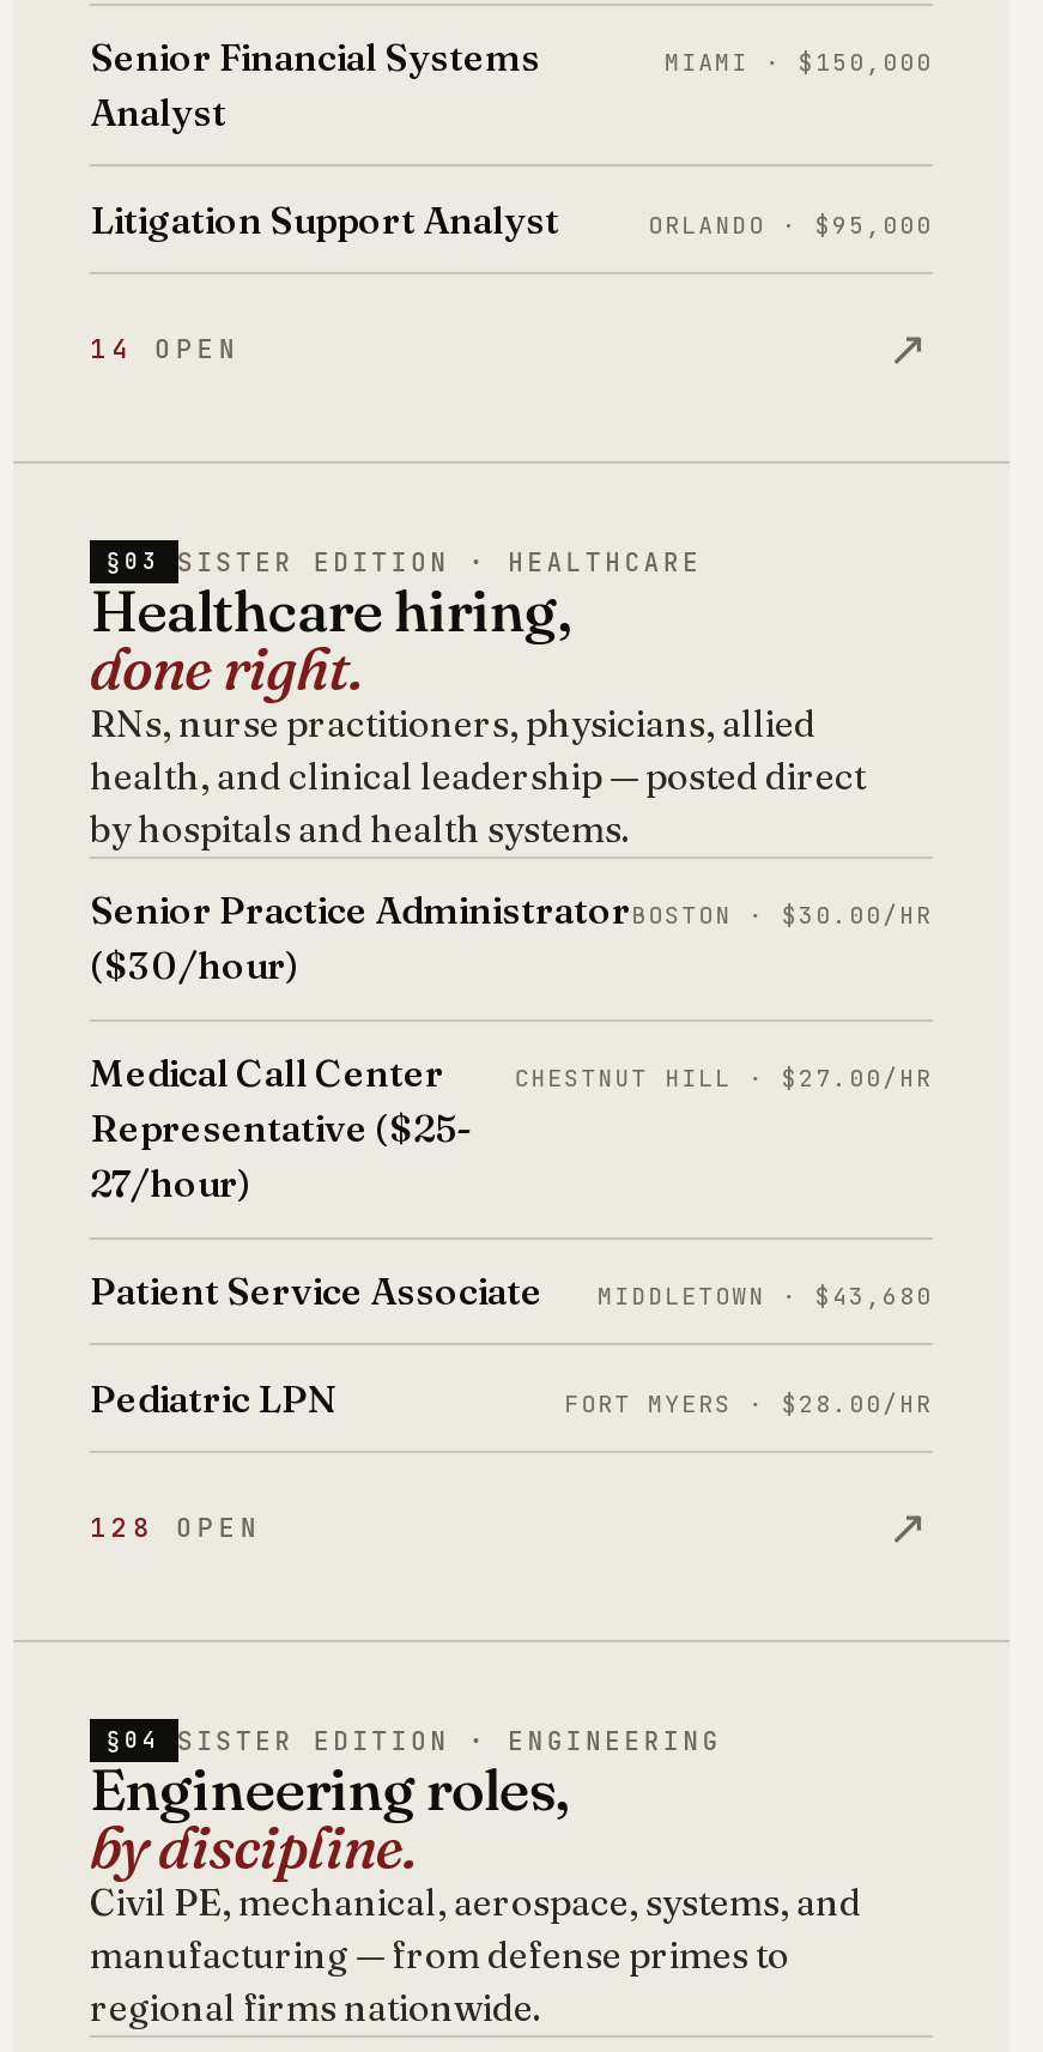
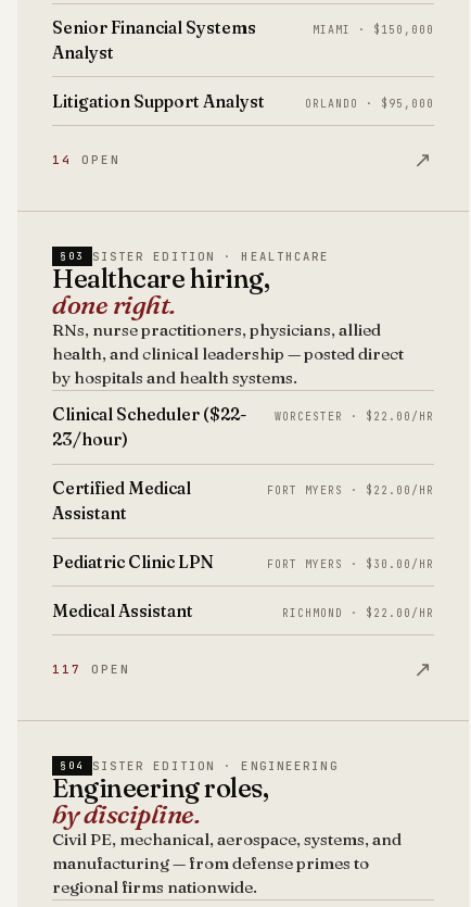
- Senior Practice Administrator
- ($30/hour)
+ Clinical Scheduler ($22-
+ 23/hour)

- BOSTON · $30.00/HR
+ WORCESTER · $22.00/HR

- Medical Call Center
- Representative ($25-
- 27/hour)
+ Certified Medical
+ Assistant

- CHESTNUT HILL · $27.00/HR
+ FORT MYERS · $22.00/HR

- Patient Service Associate
- MIDDLETOWN · $43,680
+ Pediatric Clinic LPN
+ FORT MYERS · $30.00/HR

- Pediatric LPN
- FORT MYERS · $28.00/HR
+ Medical Assistant
+ RICHMOND · $22.00/HR

- 128 OPEN
+ 117 OPEN
